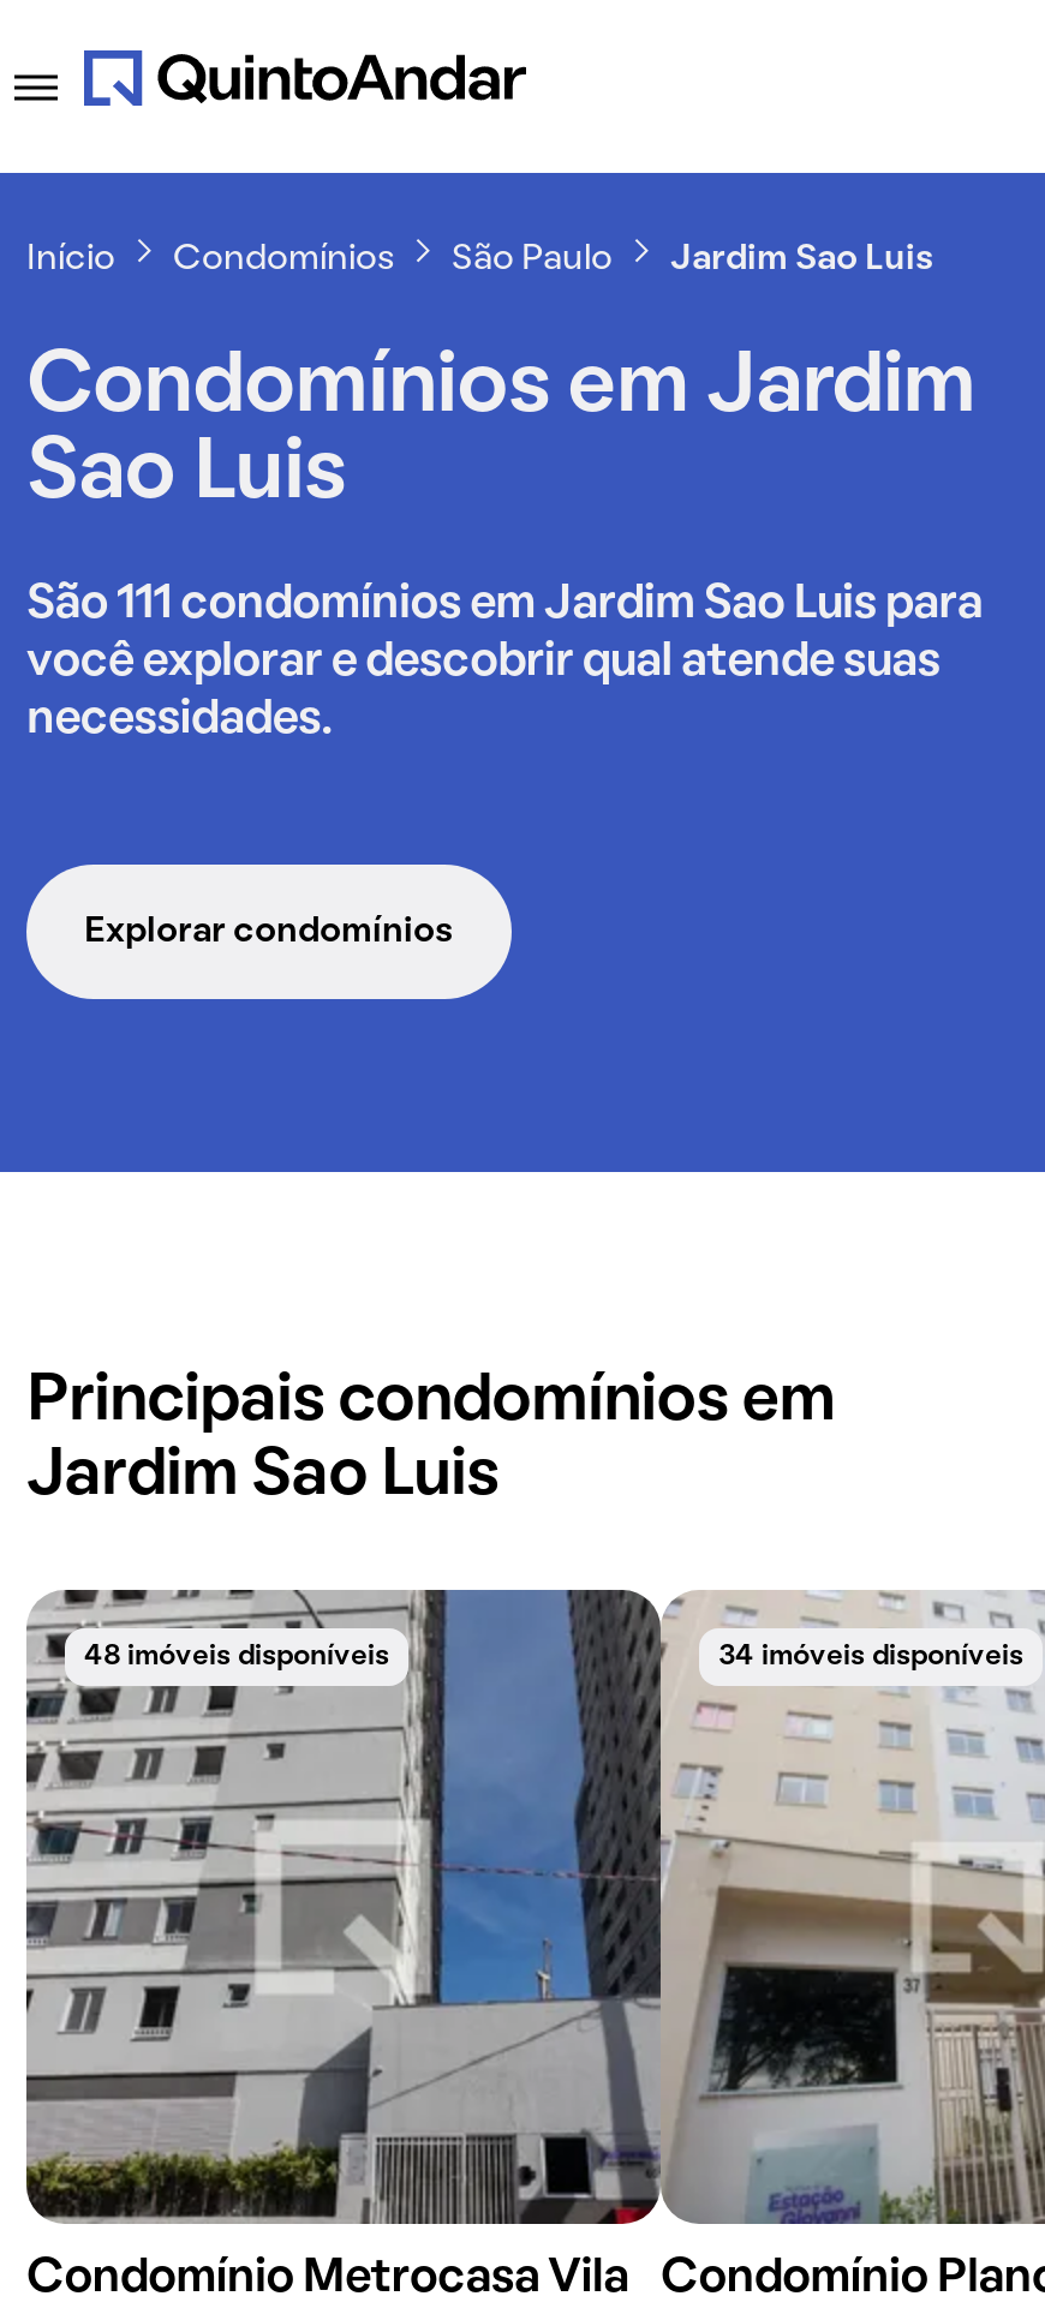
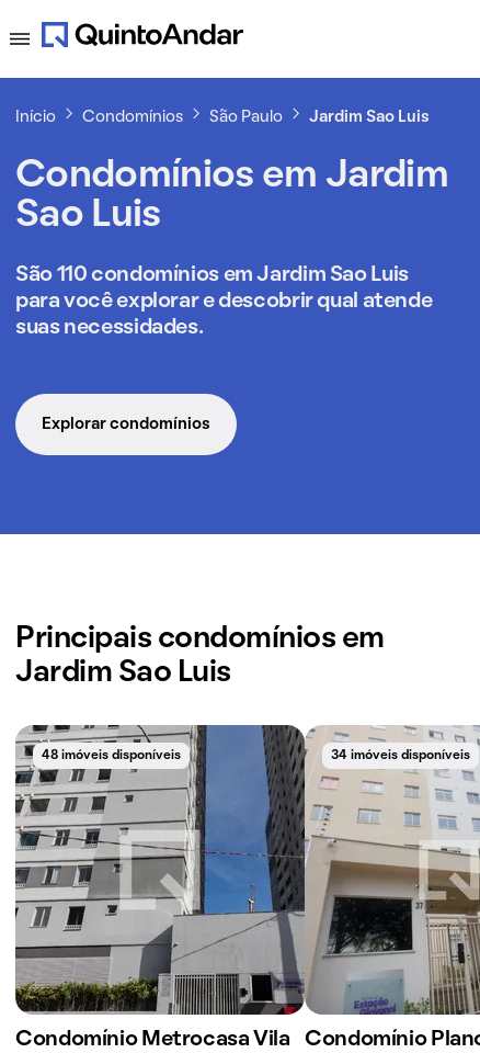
- São 111 condomínios em Jardim Sao Luis para
- você explorar e descobrir qual atende suas
- necessidades.
+ São 110 condomínios em Jardim Sao Luis
+ para você explorar e descobrir qual atende
+ suas necessidades.
